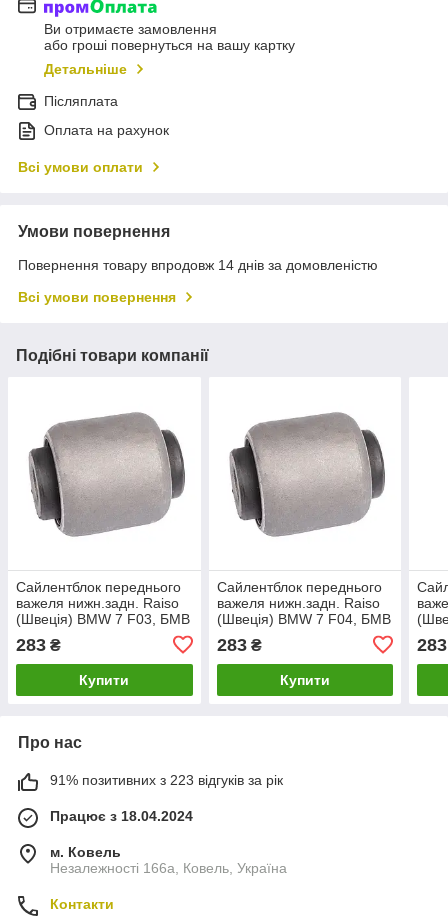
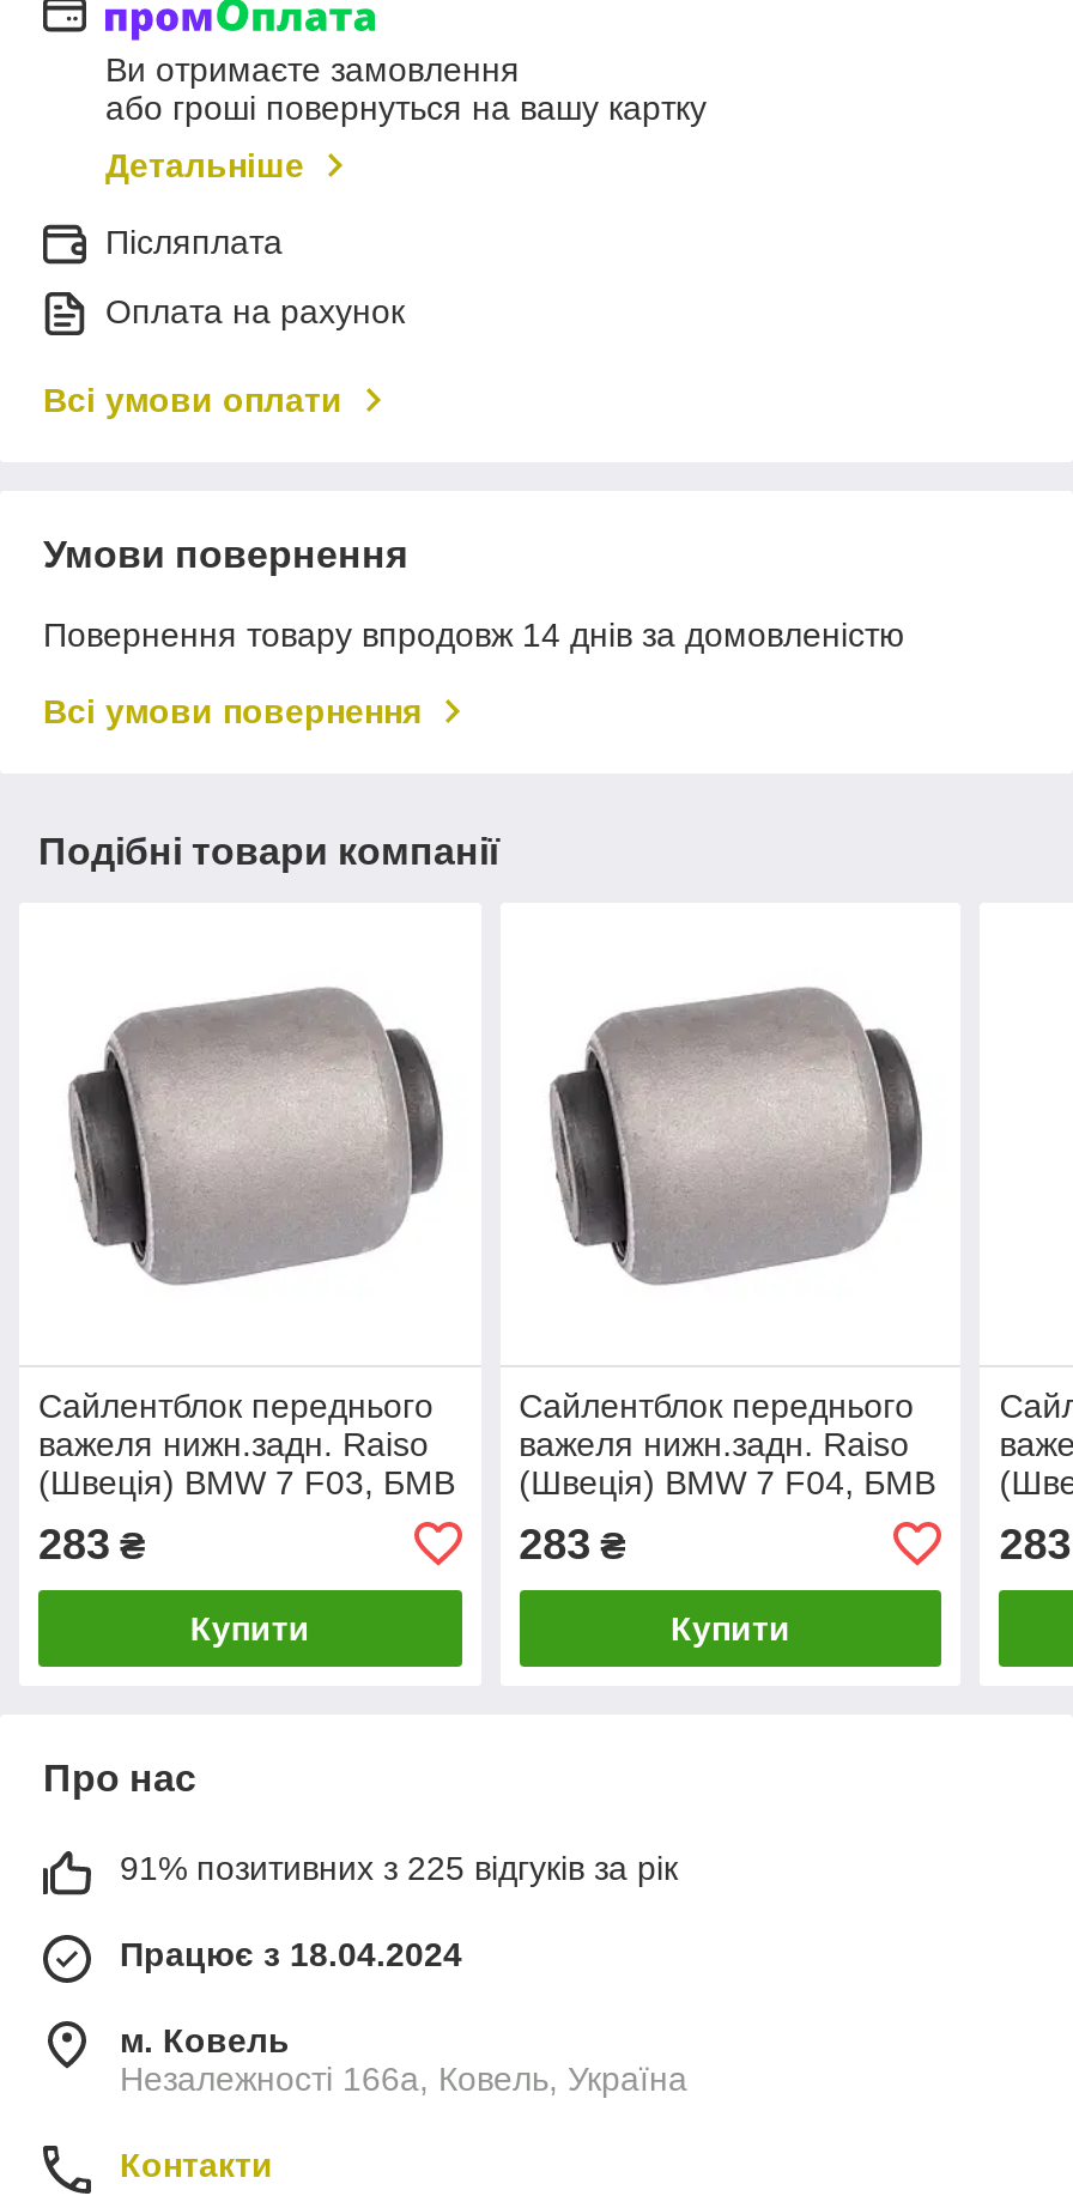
- 91% позитивних з 223 відгуків за рік
+ 91% позитивних з 225 відгуків за рік
